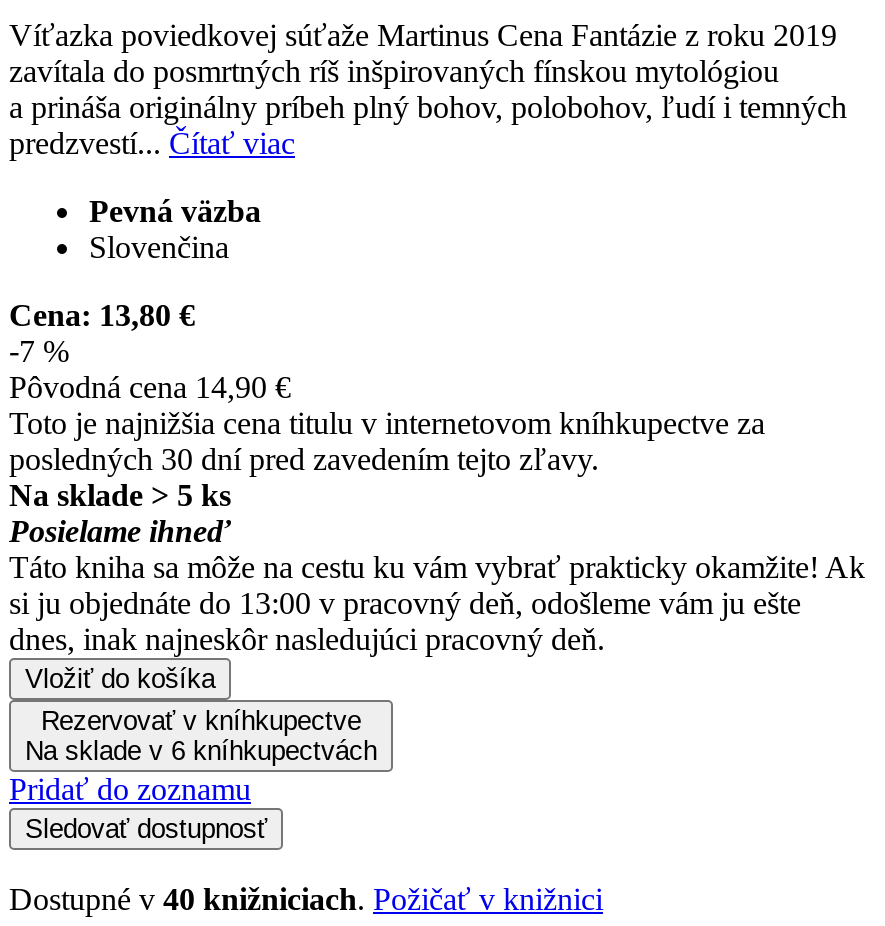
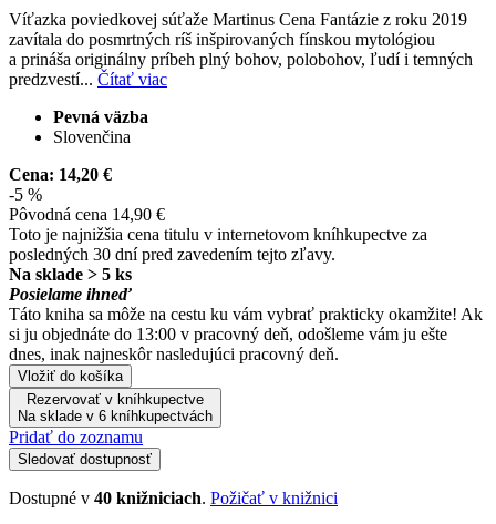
- Cena: 13,80 €
+ Cena: 14,20 €

- -7 %
+ -5 %
